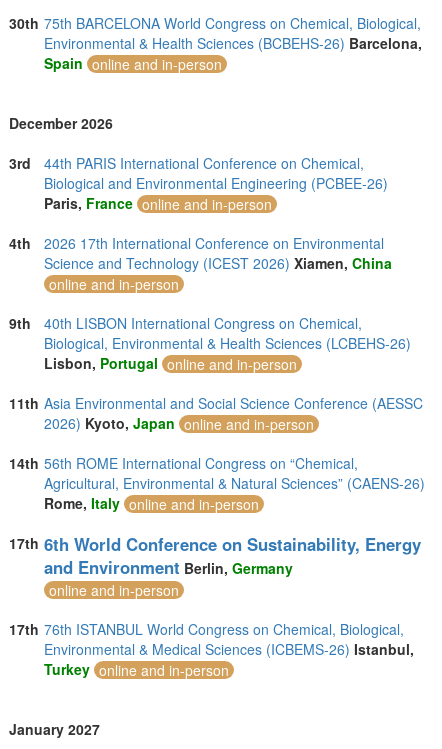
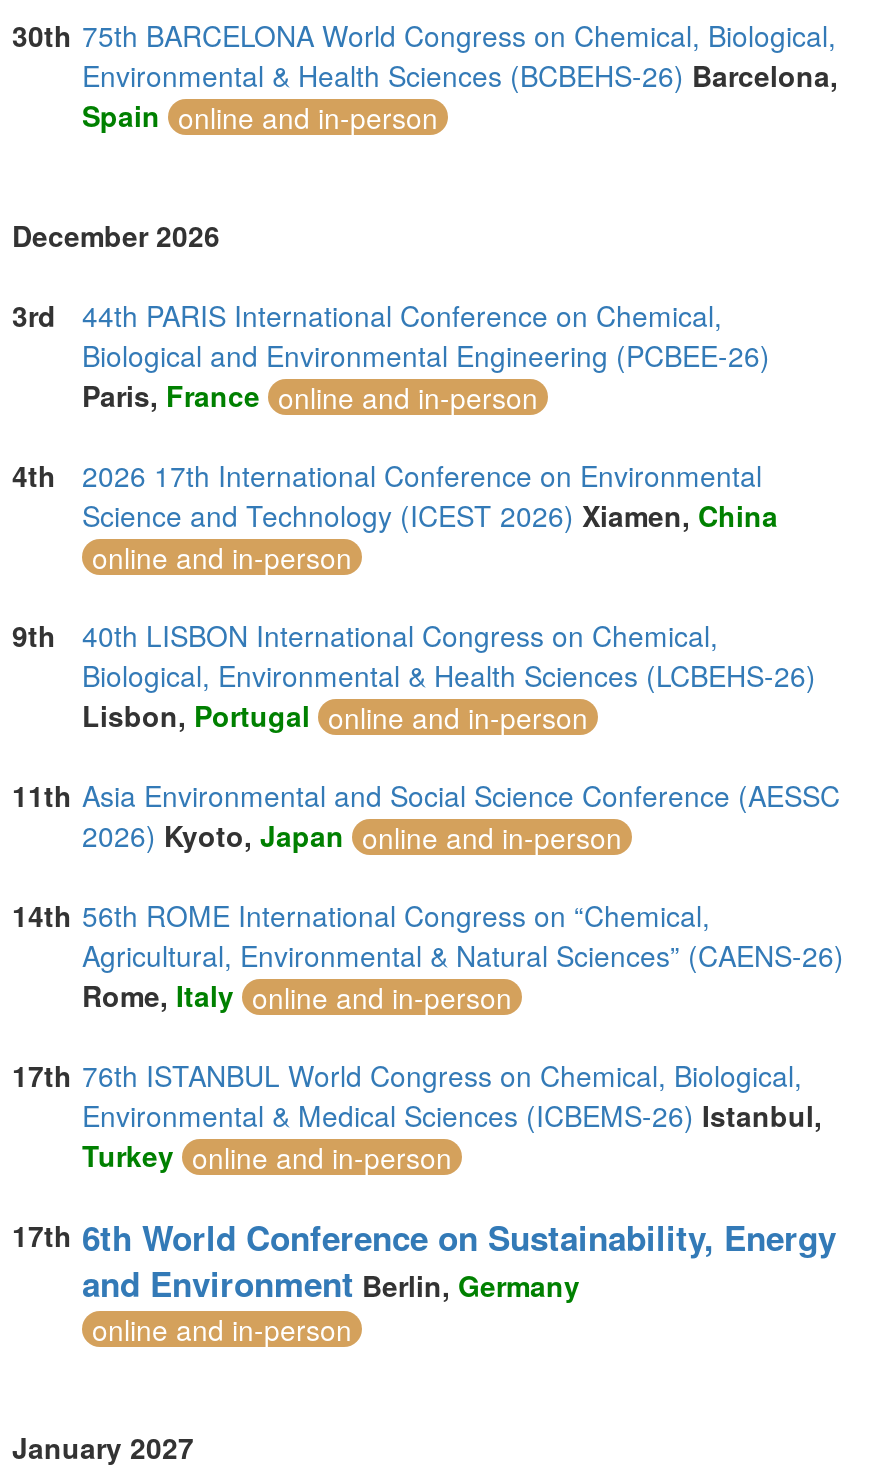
moved down: 17th 6th World Conference on Sustainability, Energy | and Environment Berlin, Germany | online and in-person

moved up: 17th 76th ISTANBUL World Congress on Chemical, Biological, | Environmental & Medical Sciences (ICBEMS-26) Istanbul, | Turkey online and in-person
